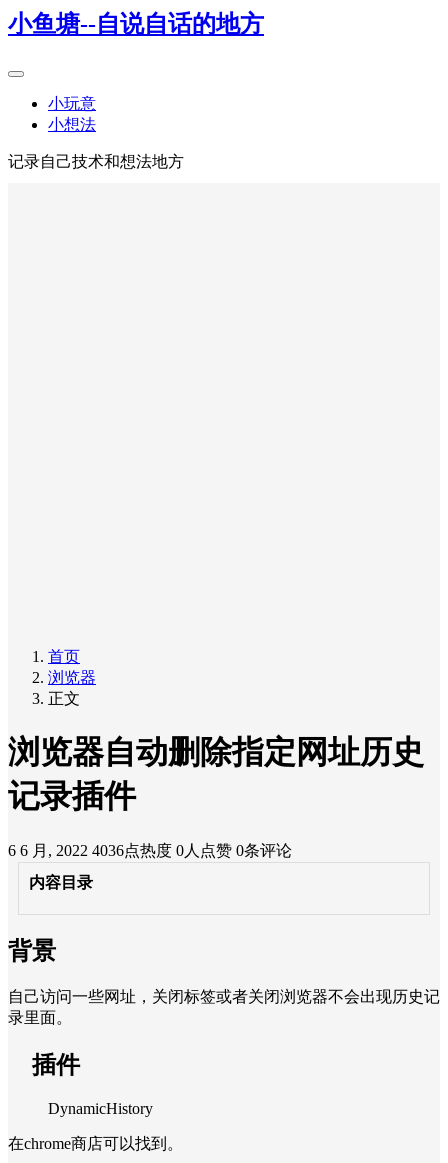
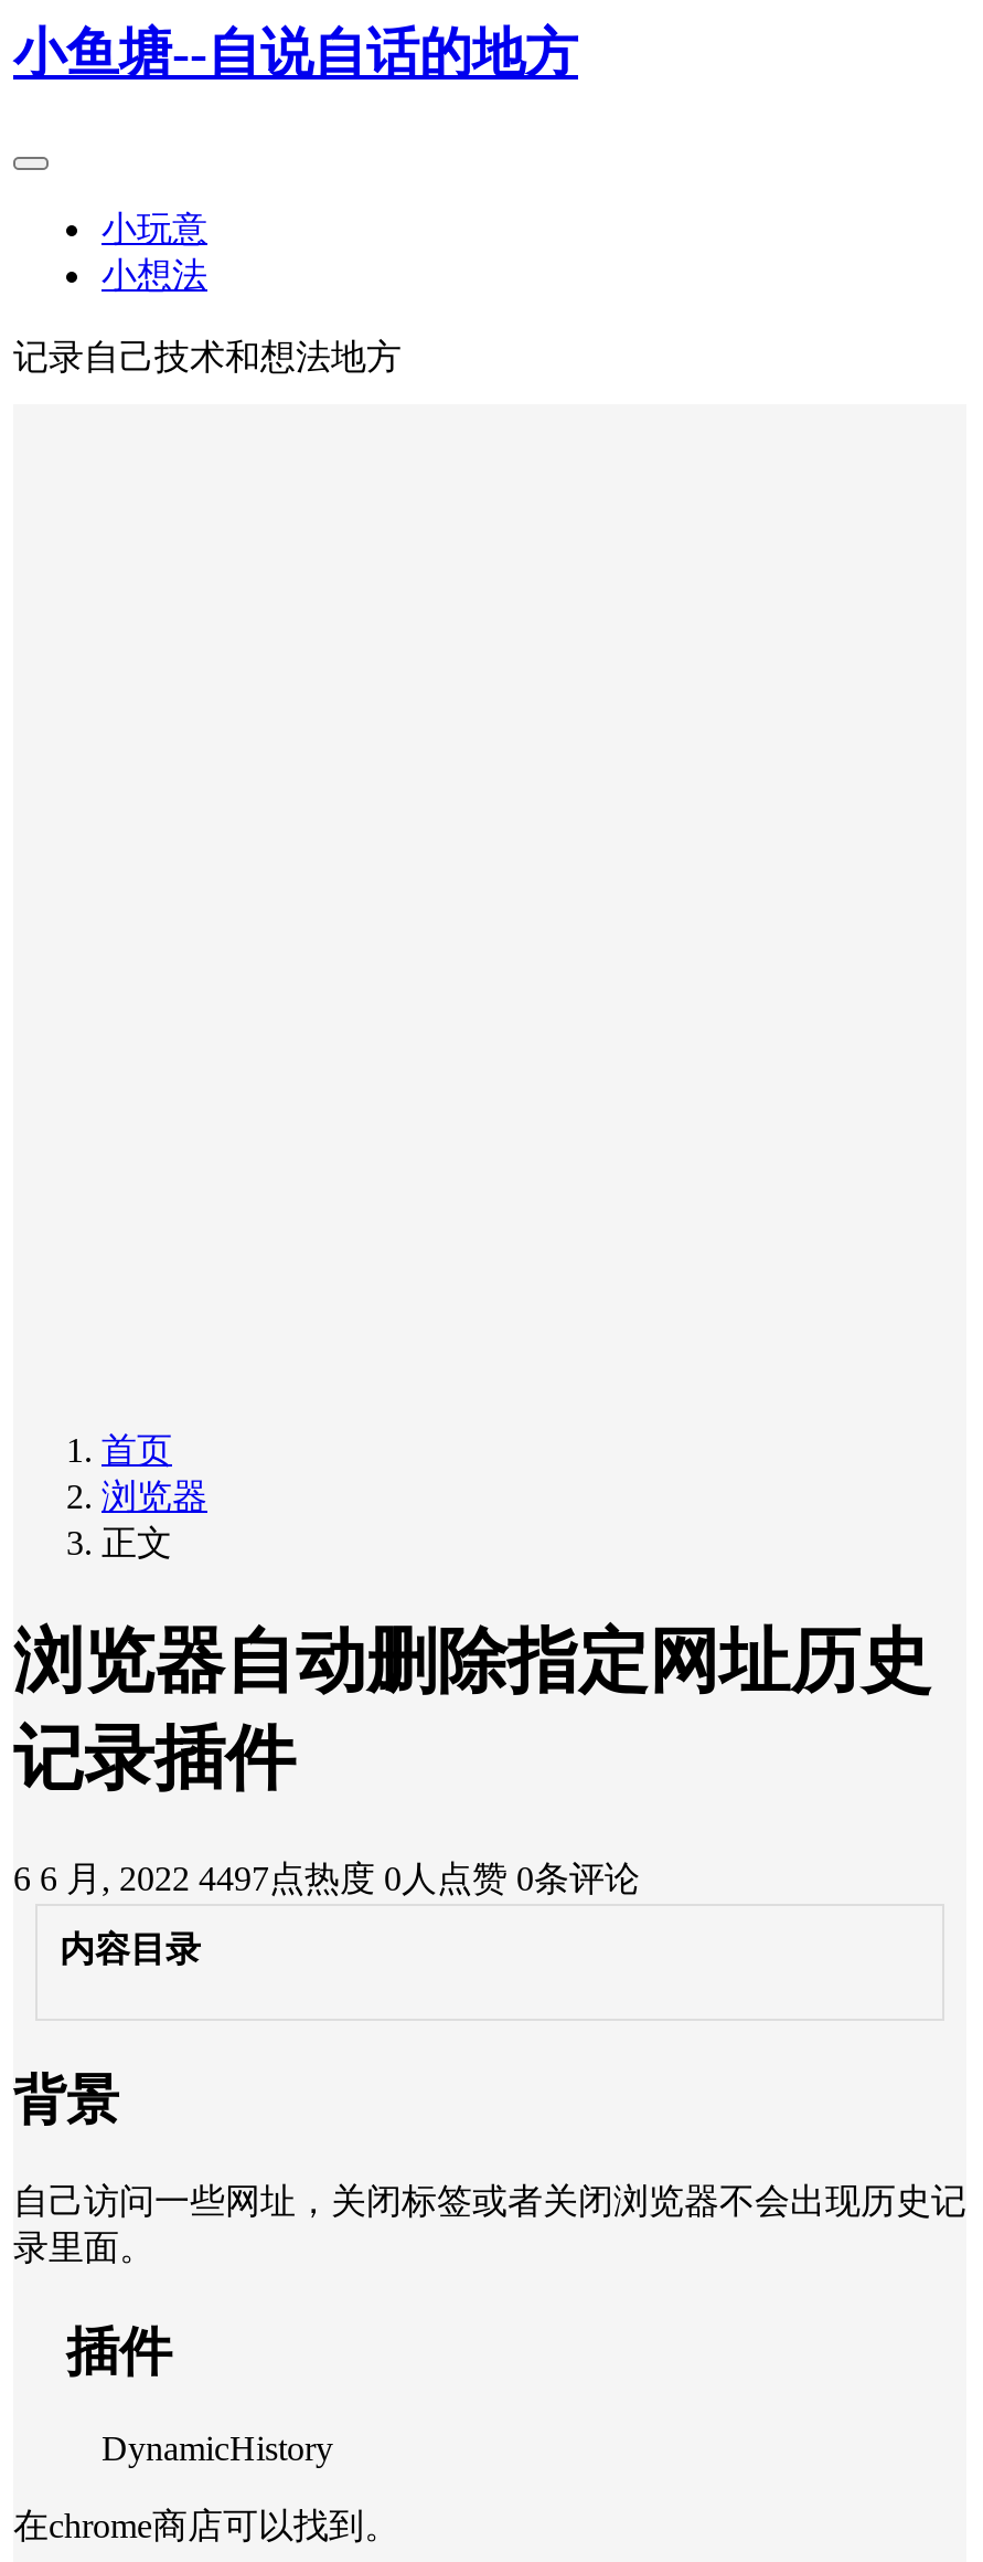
- 6 6 月, 2022 4036点热度 0人点赞 0条评论
+ 6 6 月, 2022 4497点热度 0人点赞 0条评论
